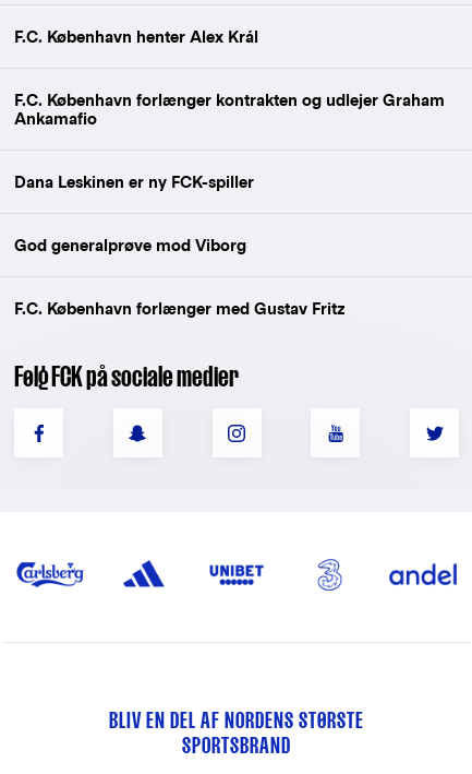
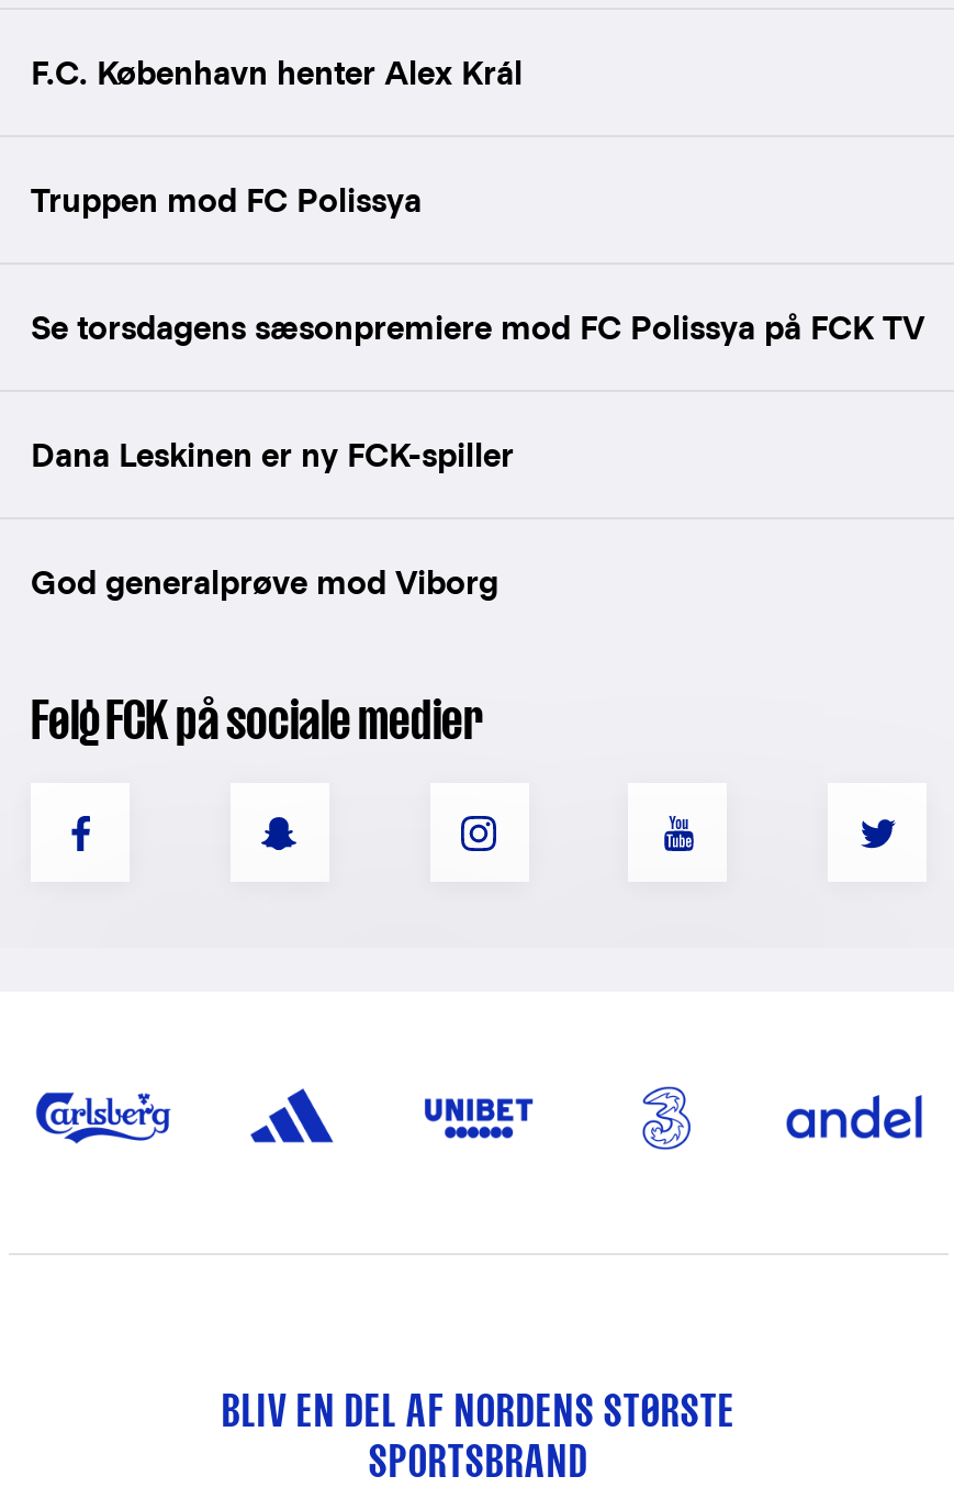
- F.C. København forlænger kontrakten og udlejer Graham
- Ankamafio
+ Truppen mod FC Polissya
+ Se torsdagens sæsonpremiere mod FC Polissya på FCK TV

moved down: Dana Leskinen er ny FCK-spiller | God generalprøve mod Viborg

- F.C. København forlænger med Gustav Fritz
